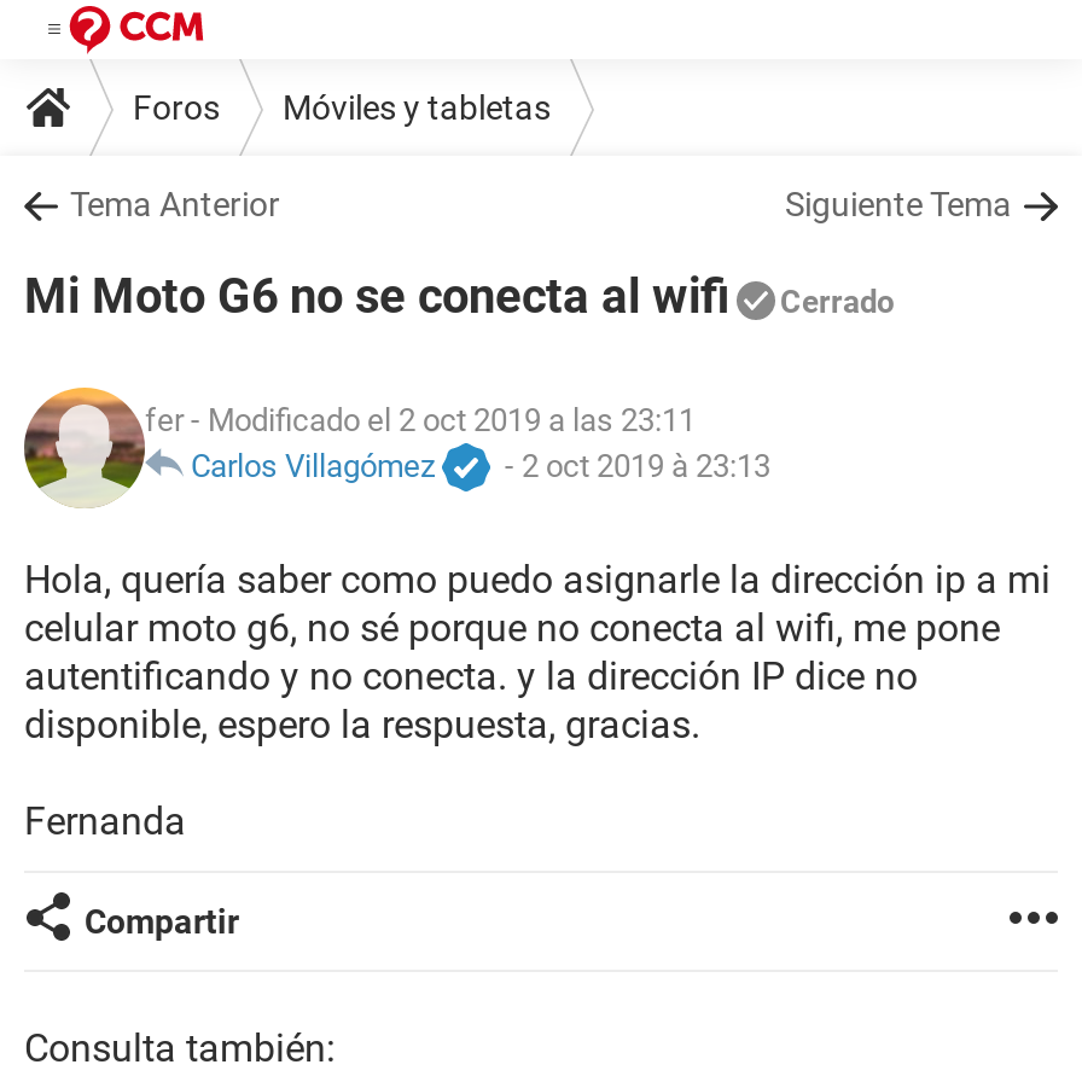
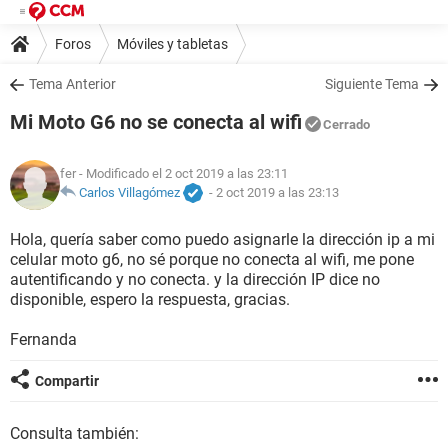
- Carlos Villagómez - 2 oct 2019 à 23:13
+ Carlos Villagómez - 2 oct 2019 a las 23:13
